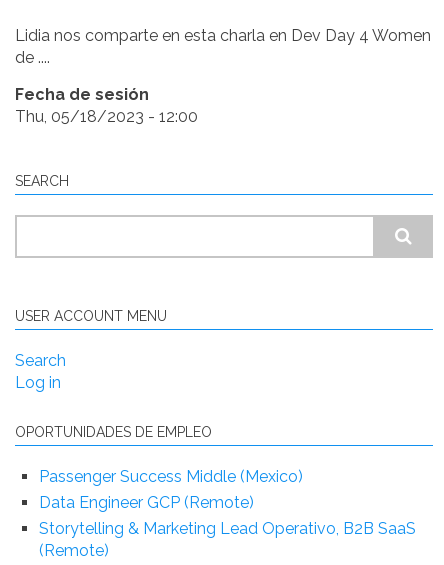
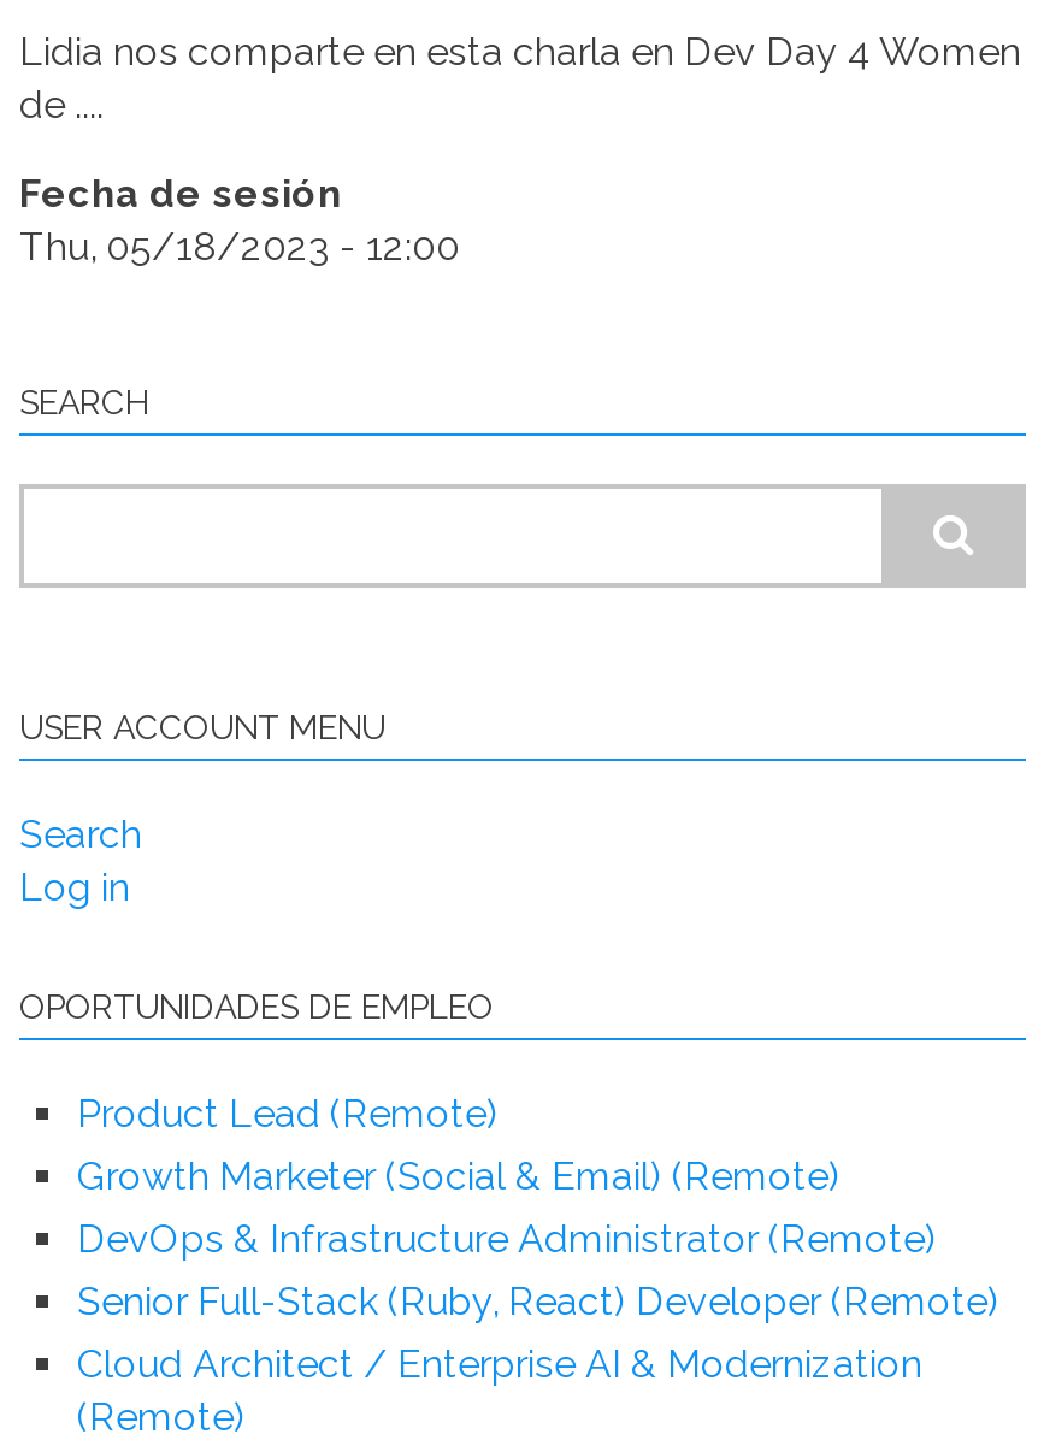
- Passenger Success Middle (Mexico)
- Data Engineer GCP (Remote)
- Storytelling & Marketing Lead Operativo, B2B SaaS
+ Product Lead (Remote)
+ Growth Marketer (Social & Email) (Remote)
+ DevOps & Infrastructure Administrator (Remote)
+ Senior Full-Stack (Ruby, React) Developer (Remote)
+ Cloud Architect / Enterprise AI & Modernization
